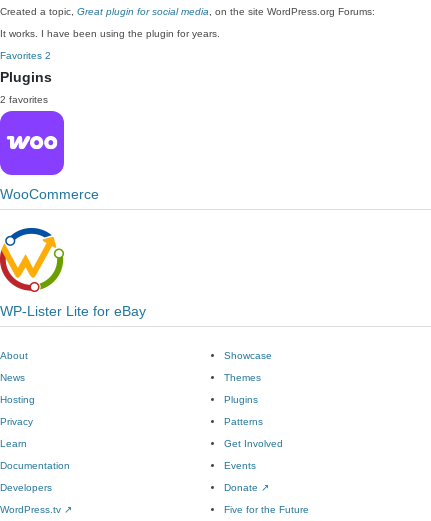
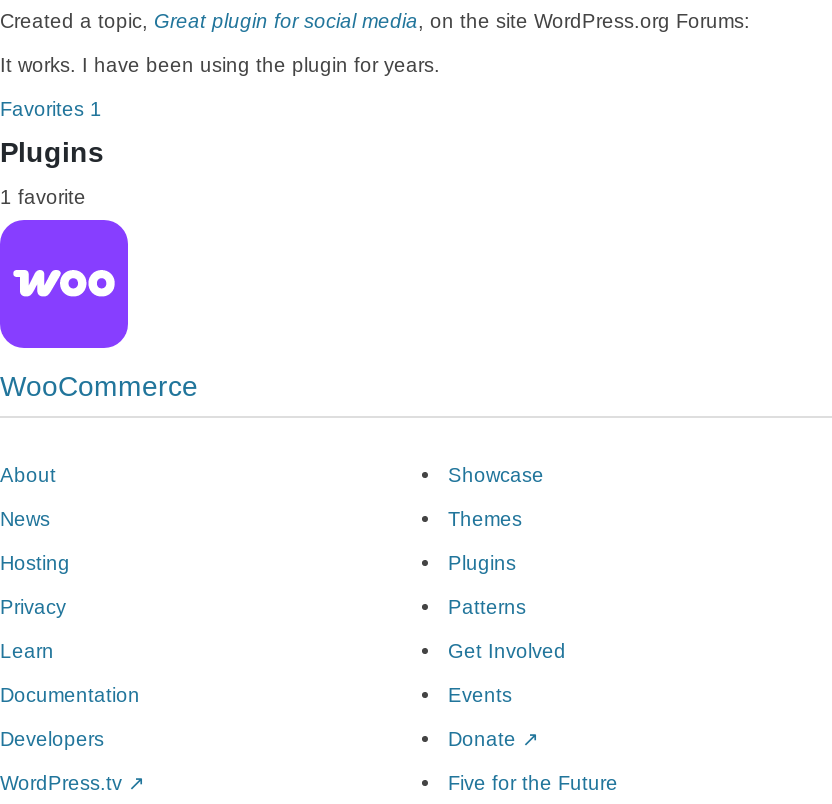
- Favorites 2
+ Favorites 1

- 2 favorites
+ 1 favorite

- [image]
- WP-Lister Lite for eBay
